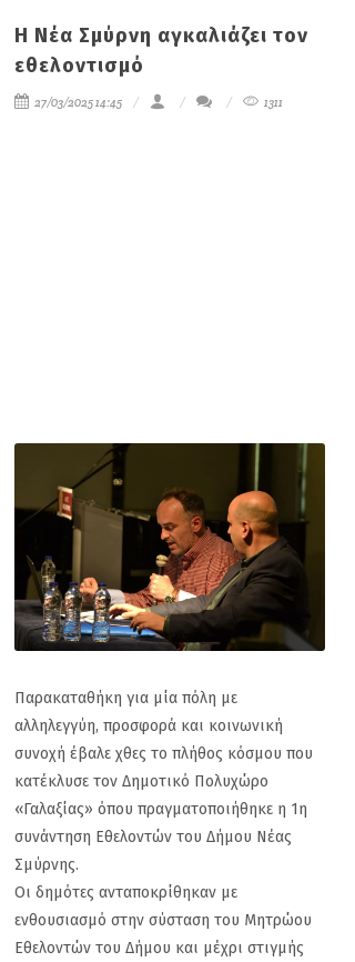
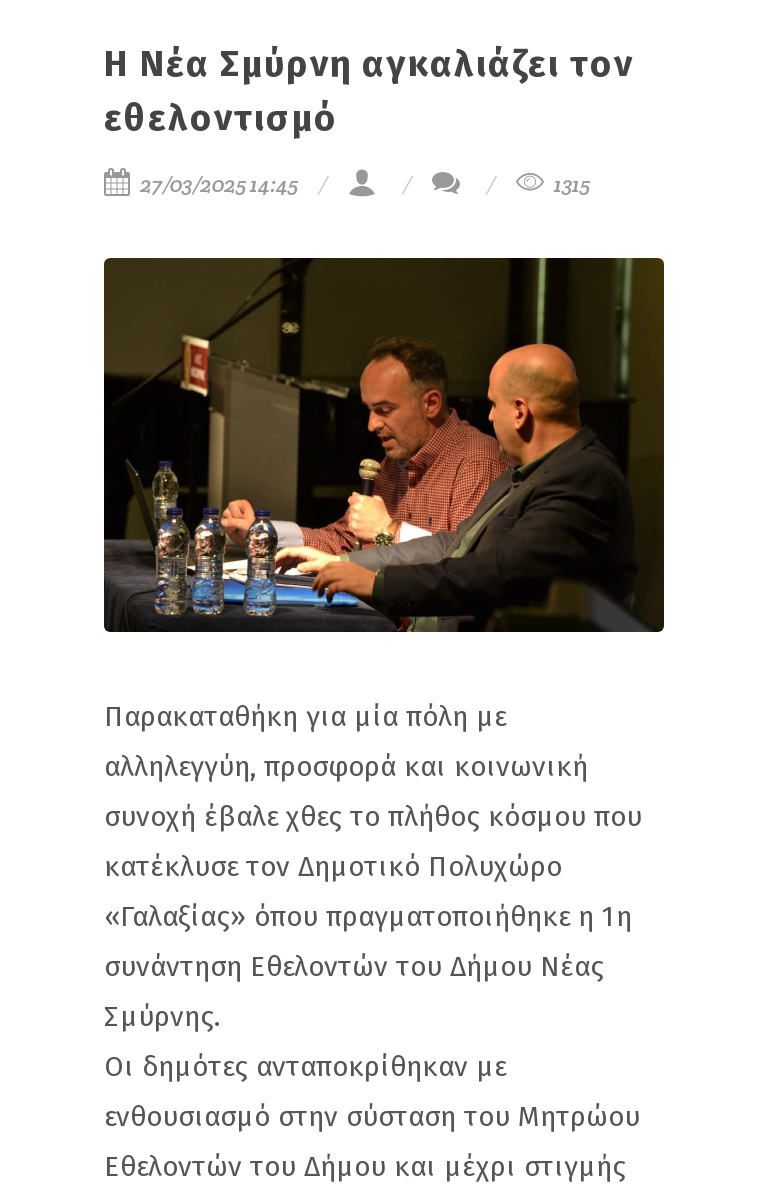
- 1311
+ 1315
